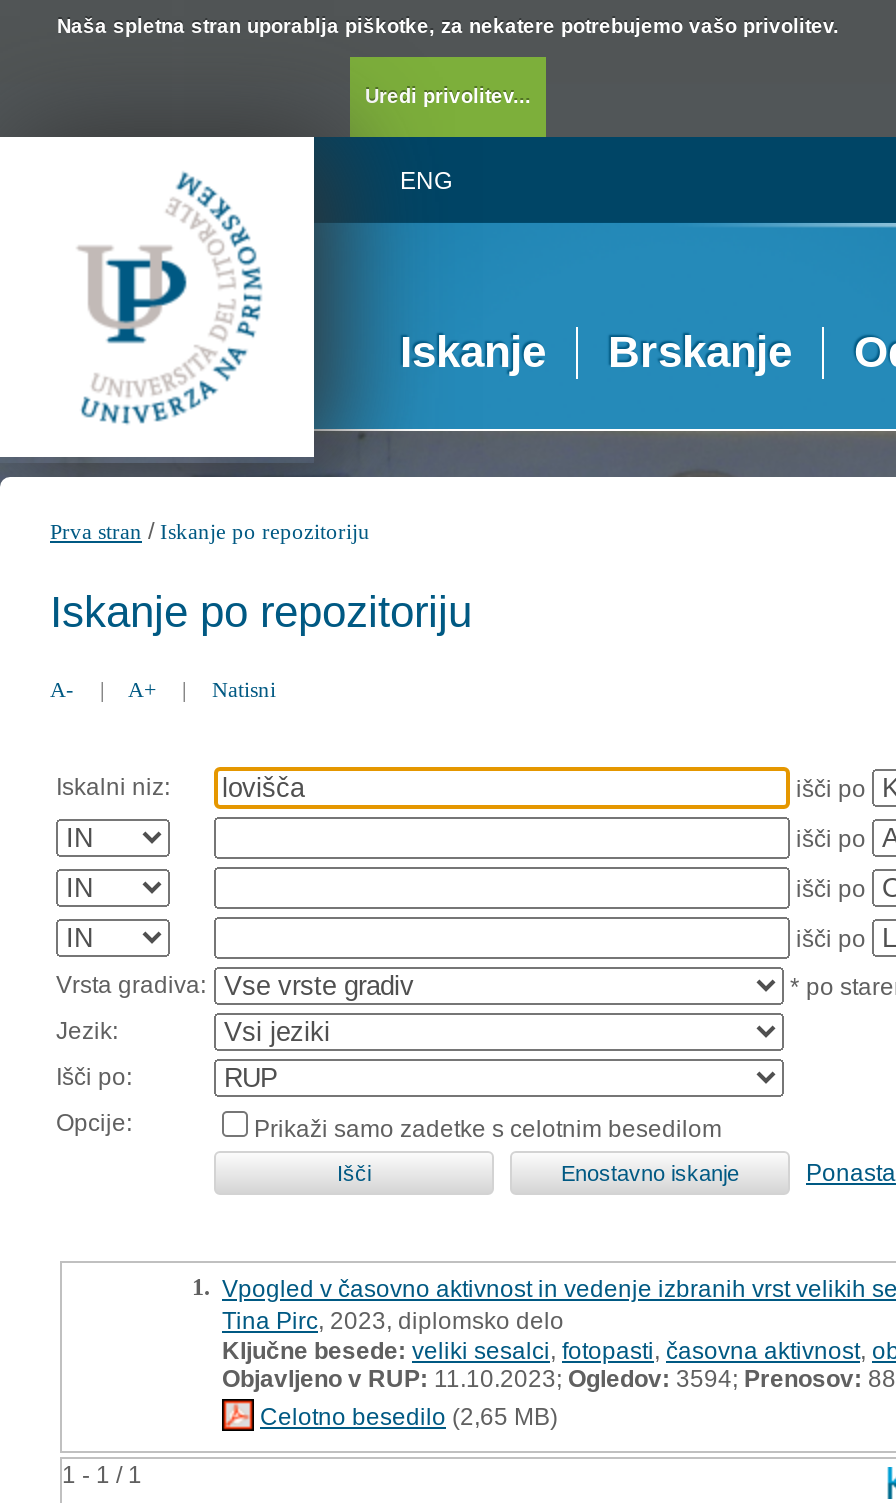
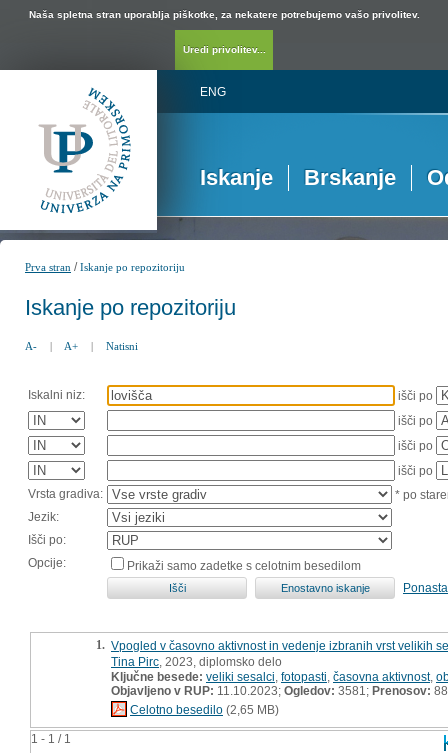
- Objavljeno v RUP:11.10.2023;Ogledov:3594;Prenosov: 88
+ Objavljeno v RUP:11.10.2023;Ogledov:3581;Prenosov: 88
